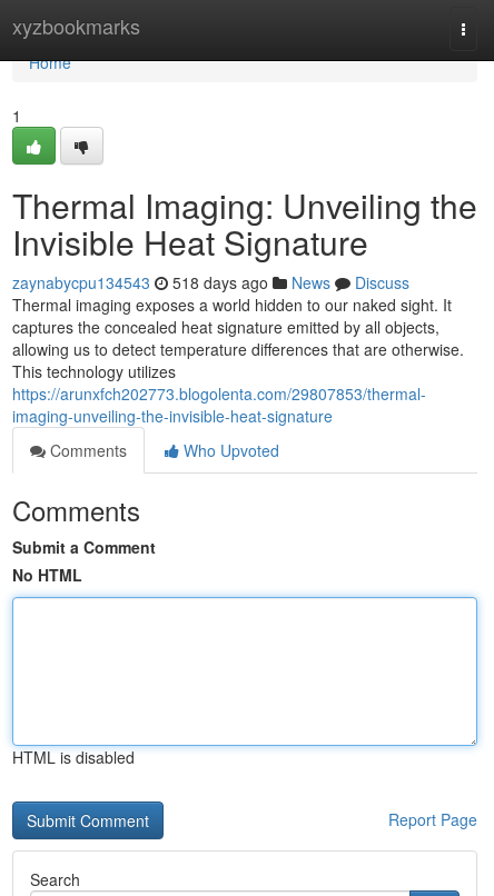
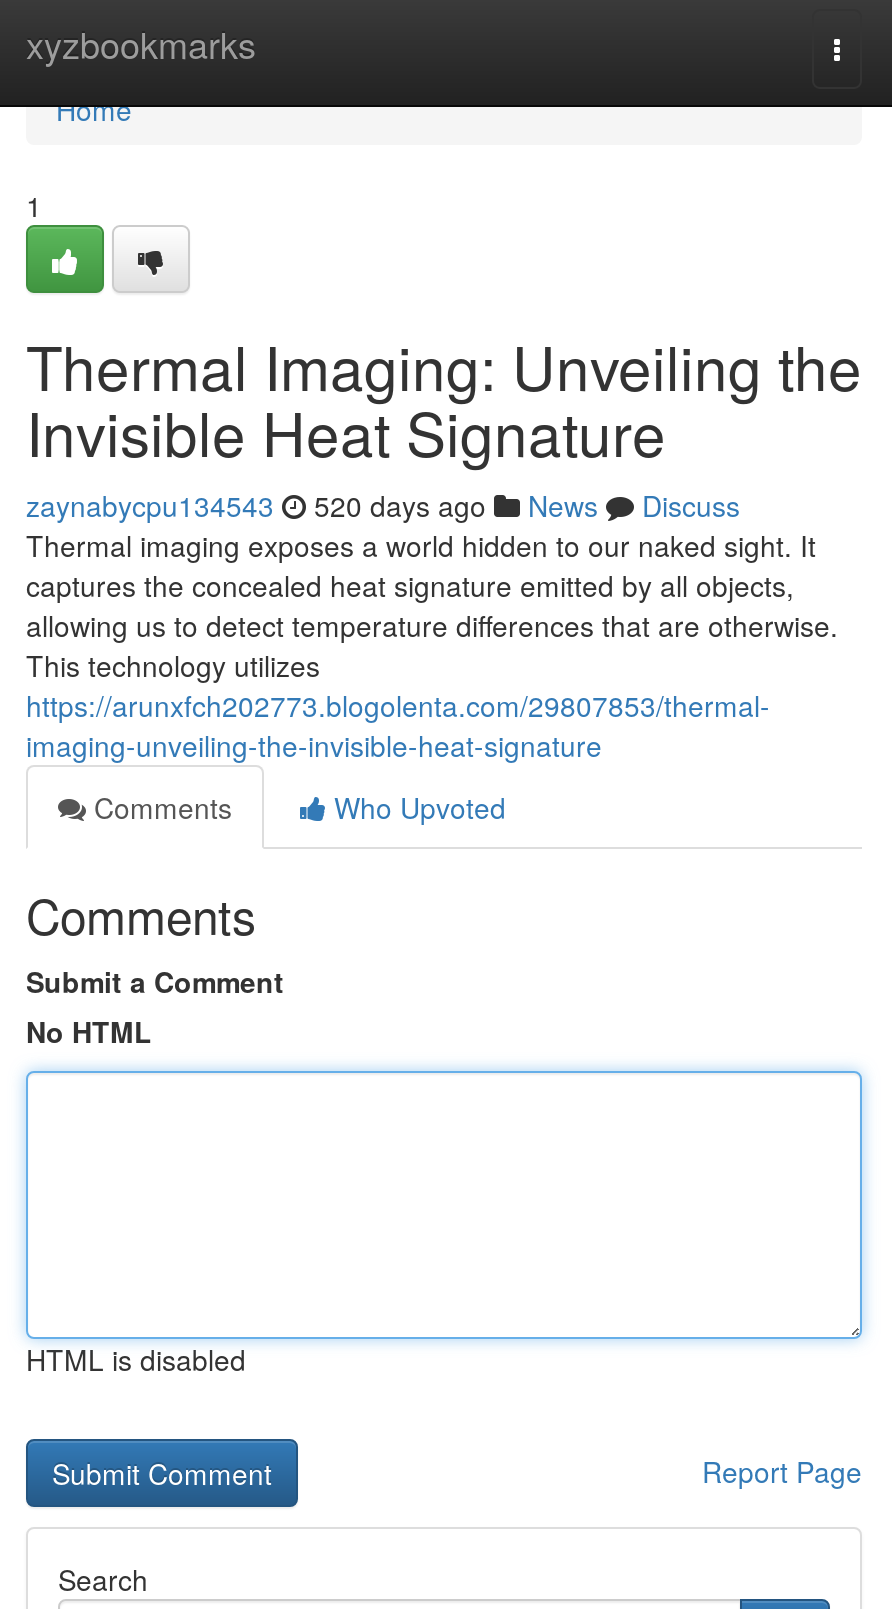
- zaynabycpu134543 518 days ago News Discuss
+ zaynabycpu134543 520 days ago News Discuss
